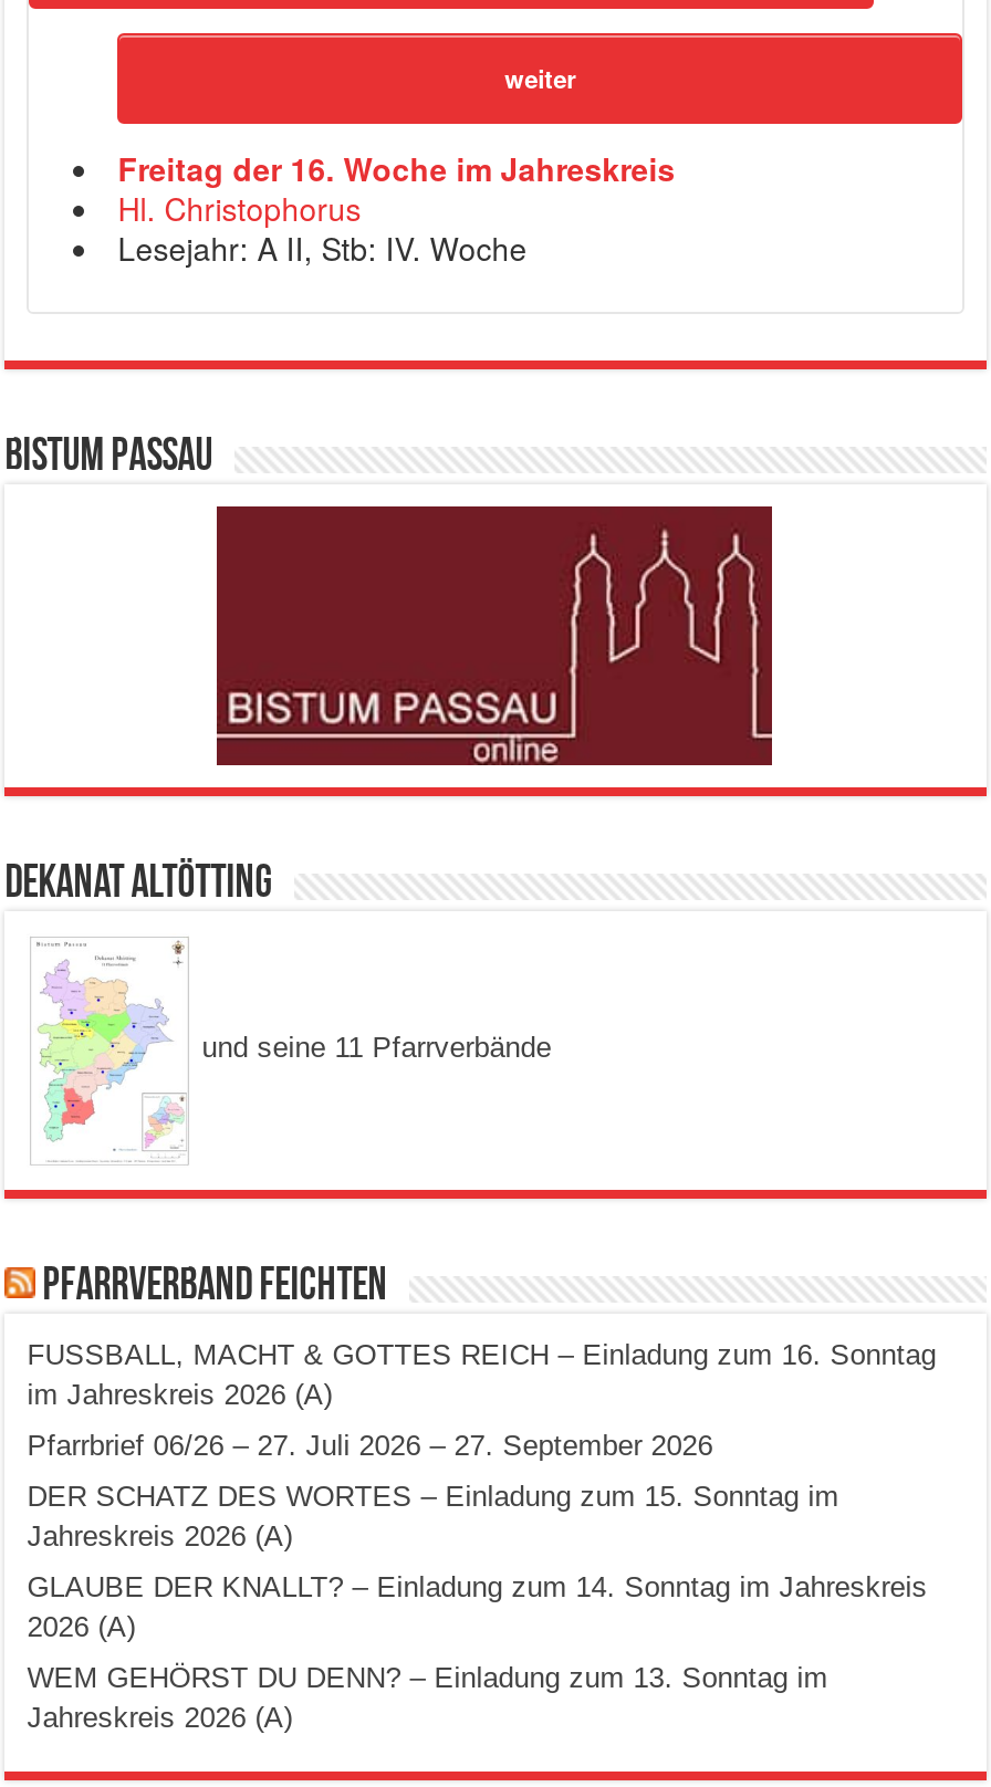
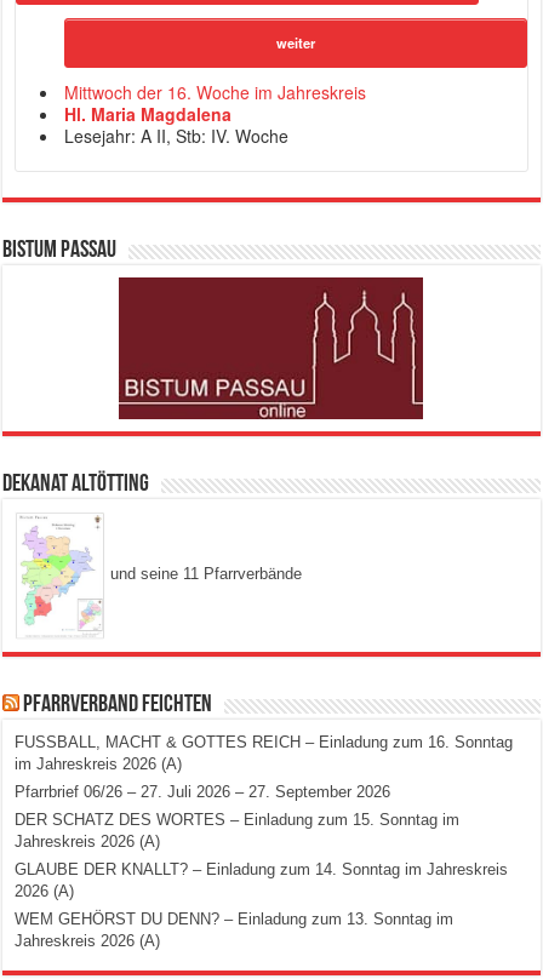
- Freitag der 16. Woche im Jahreskreis
- Hl. Christophorus
+ Mittwoch der 16. Woche im Jahreskreis
+ Hl. Maria Magdalena
